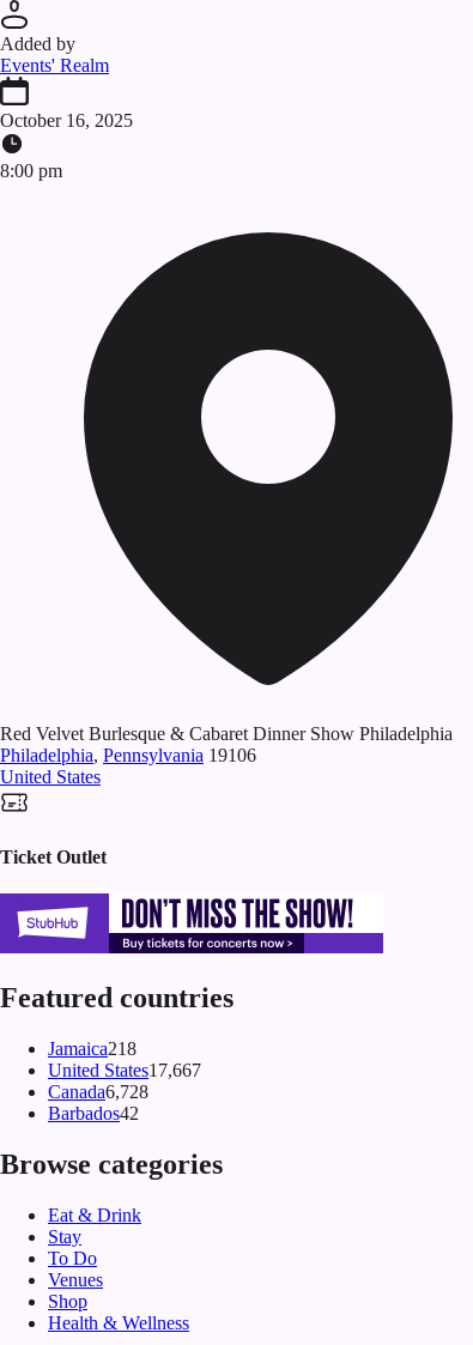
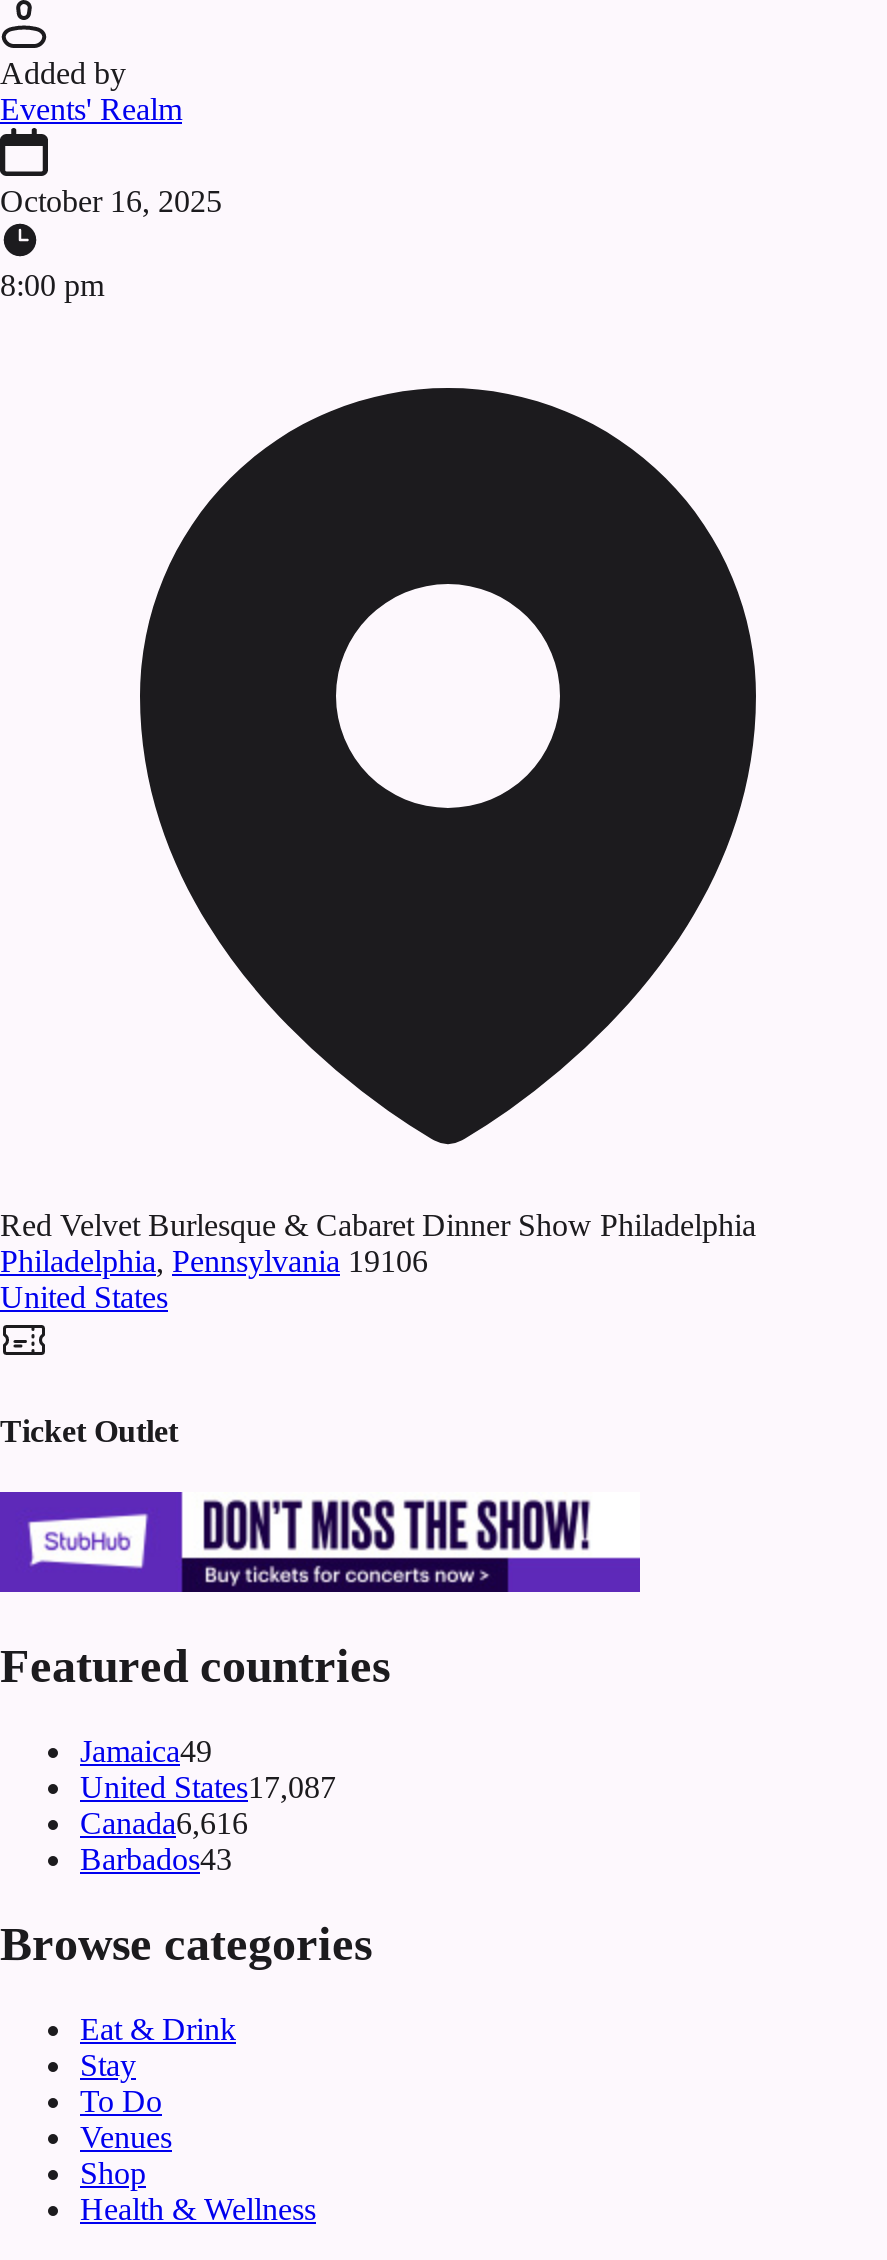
- Jamaica218
+ Jamaica49

- United States17,667
+ United States17,087

- Canada6,728
+ Canada6,616

- Barbados42
+ Barbados43
